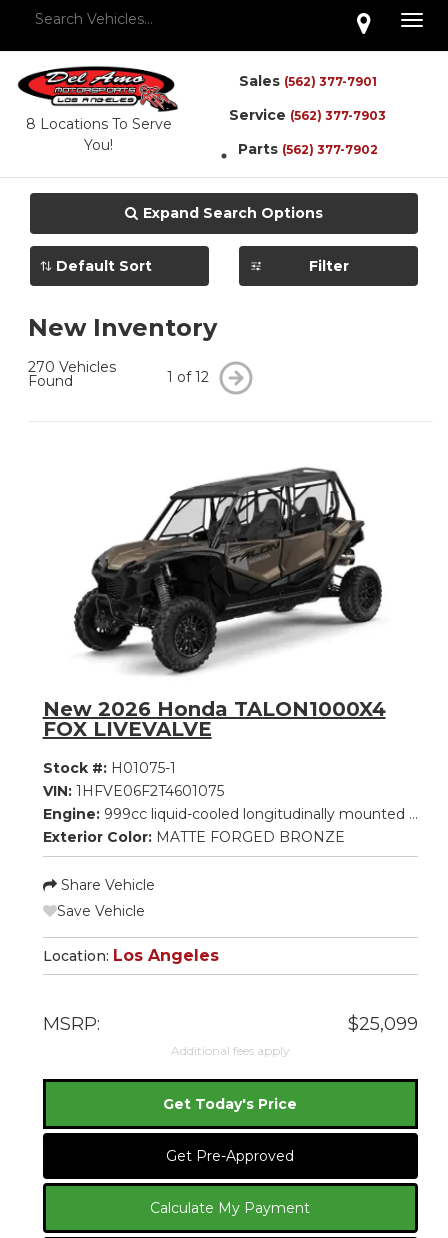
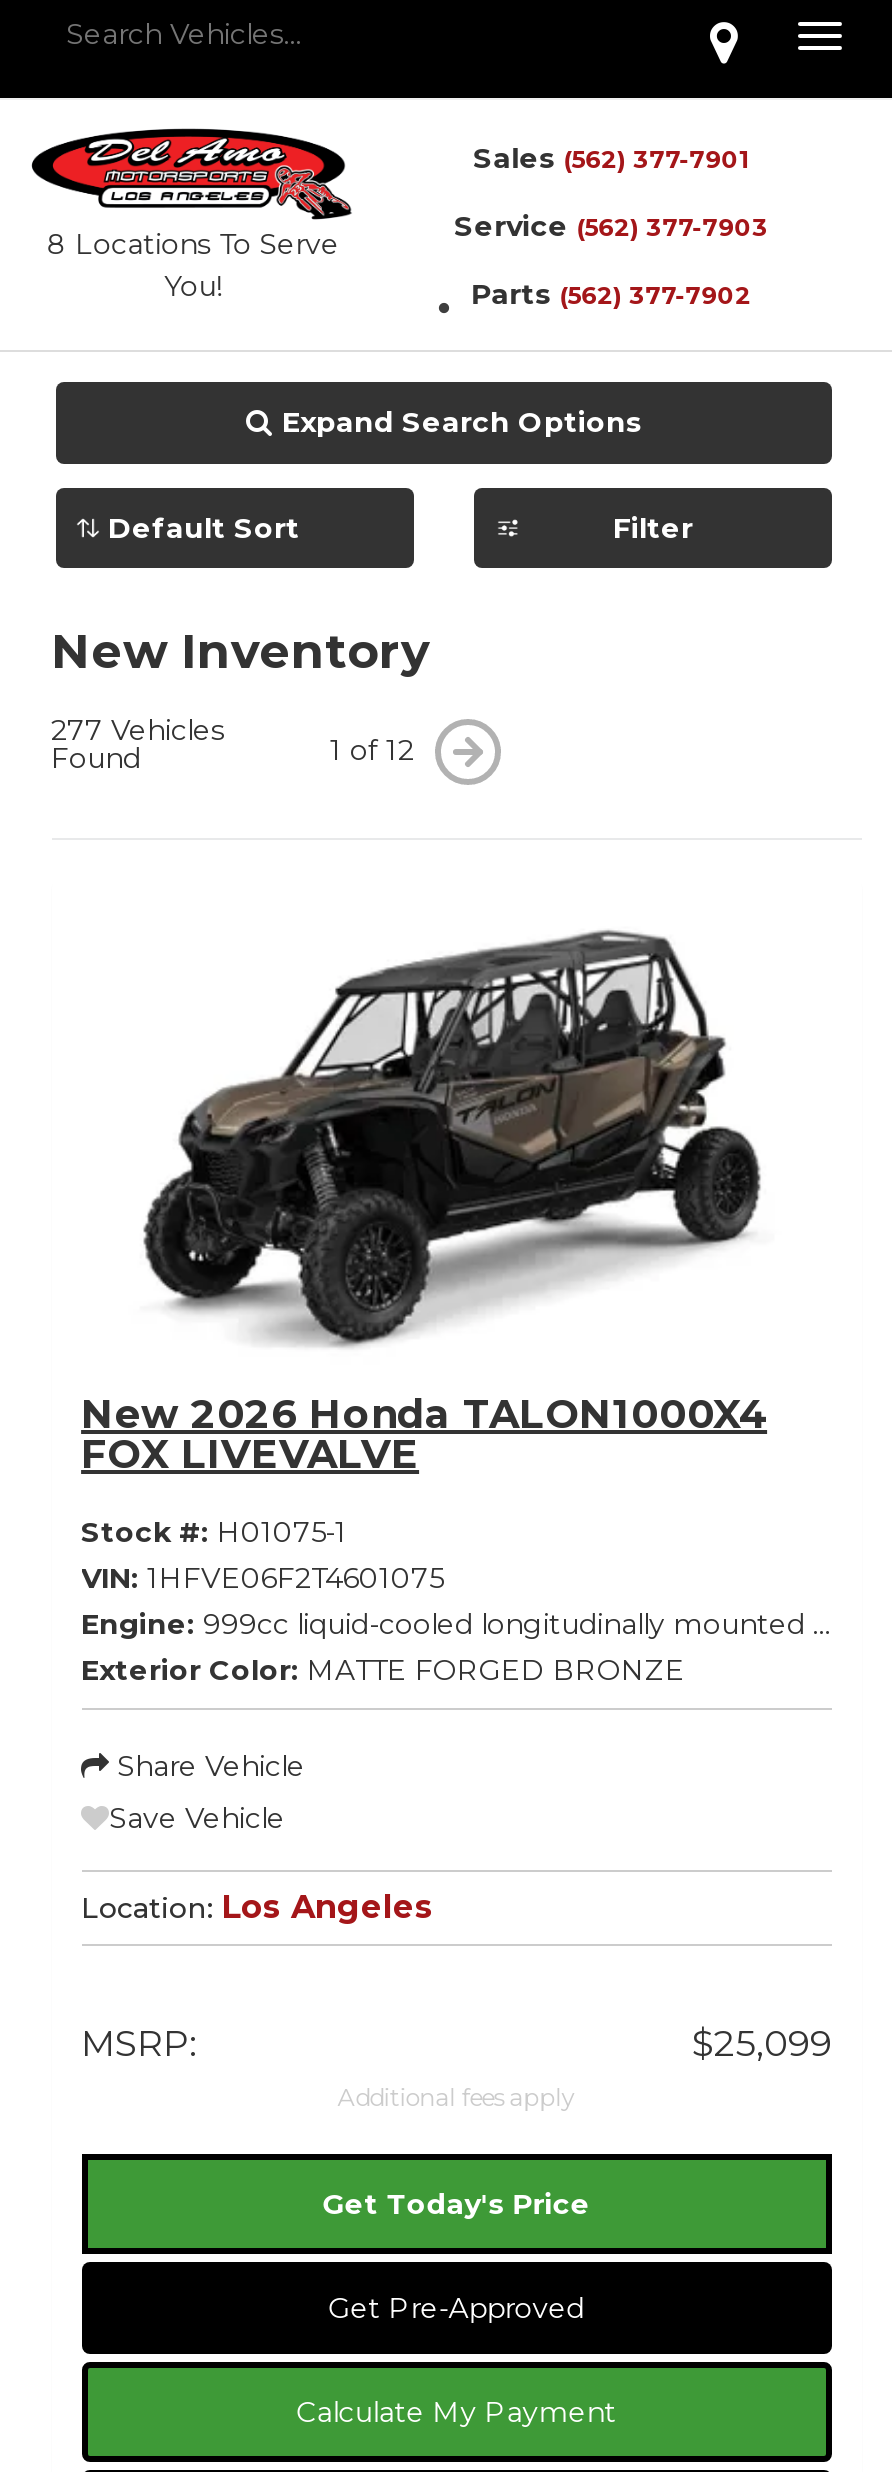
- 270 Vehicles
+ 277 Vehicles
